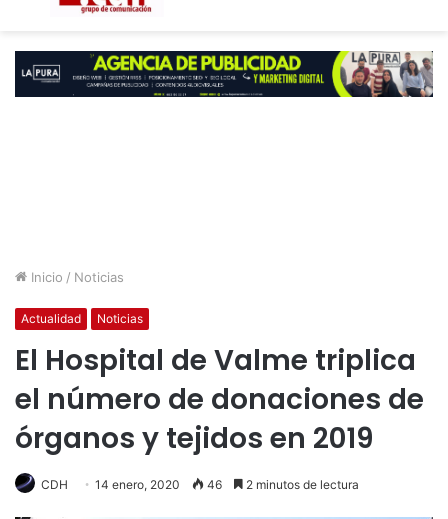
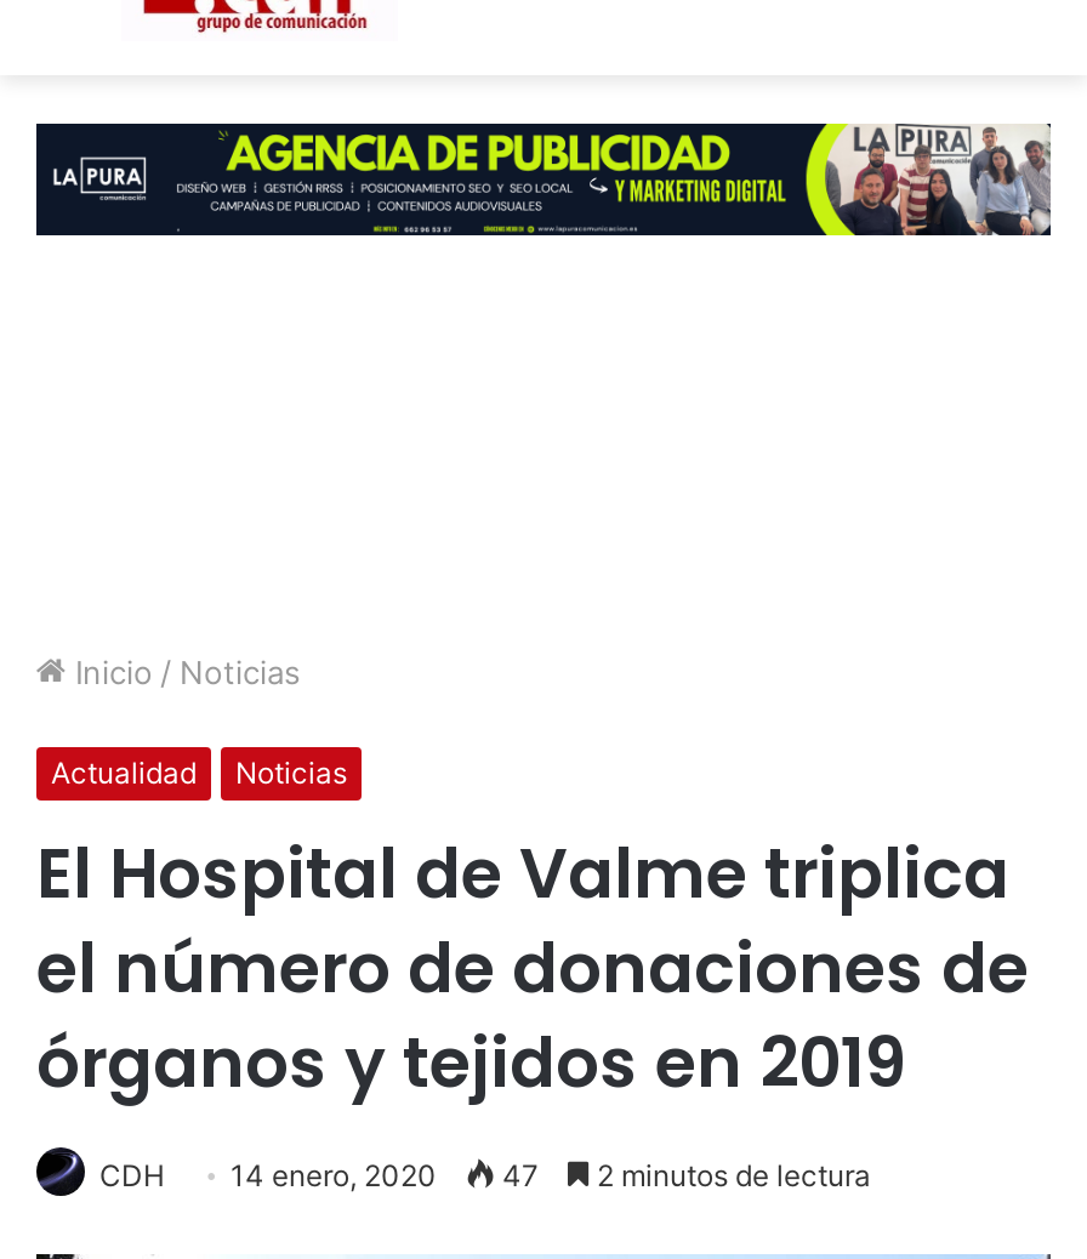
- CDH 14 enero, 2020 46 2 minutos de lectura
+ CDH 14 enero, 2020 47 2 minutos de lectura
